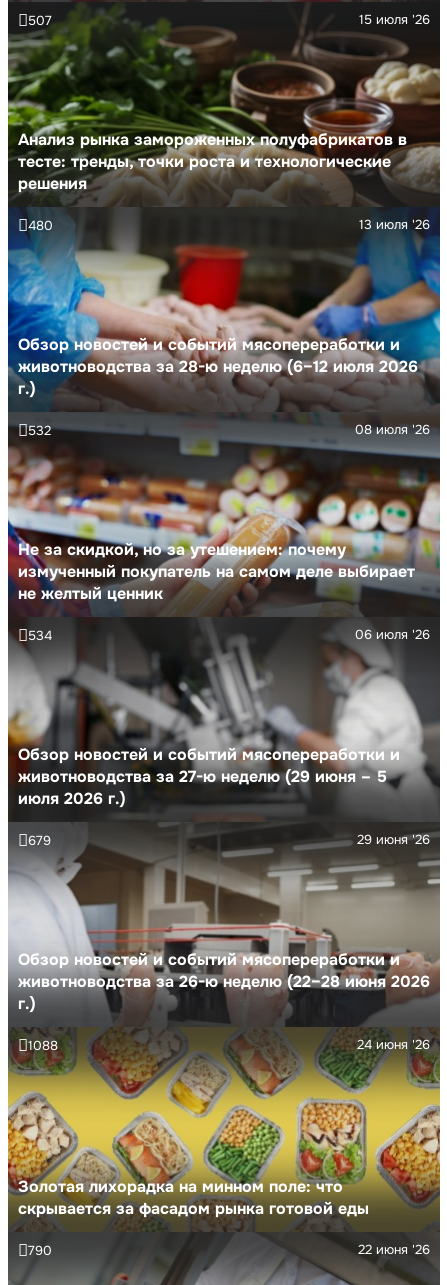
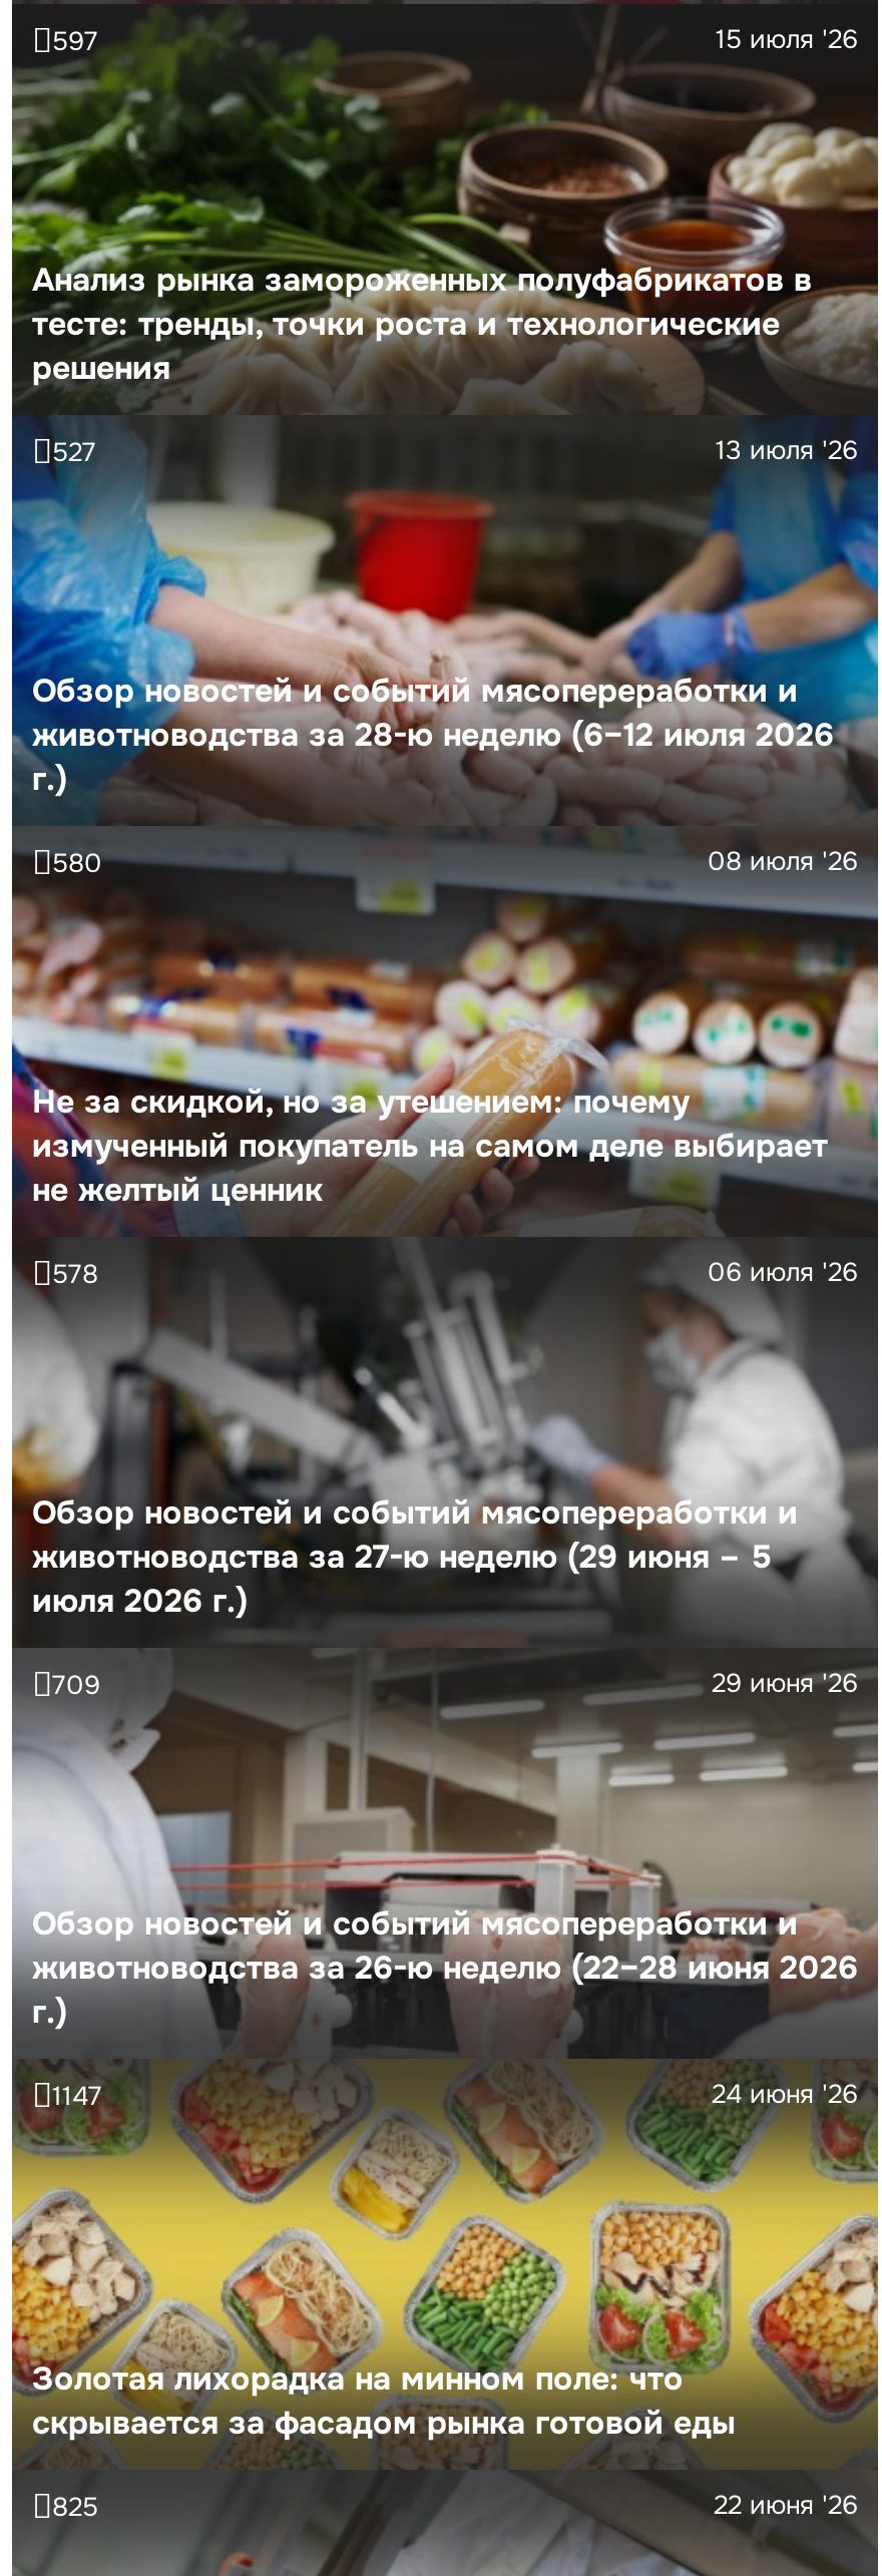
- 507
+ 597

- 480
+ 527

- 532
+ 580

- 534
+ 578

- 679
+ 709

- 1088
+ 1147

- 790
+ 825
